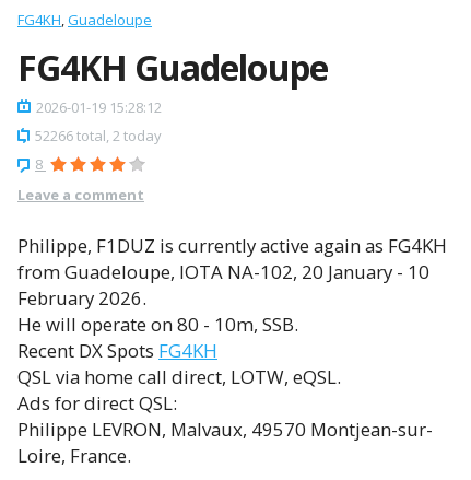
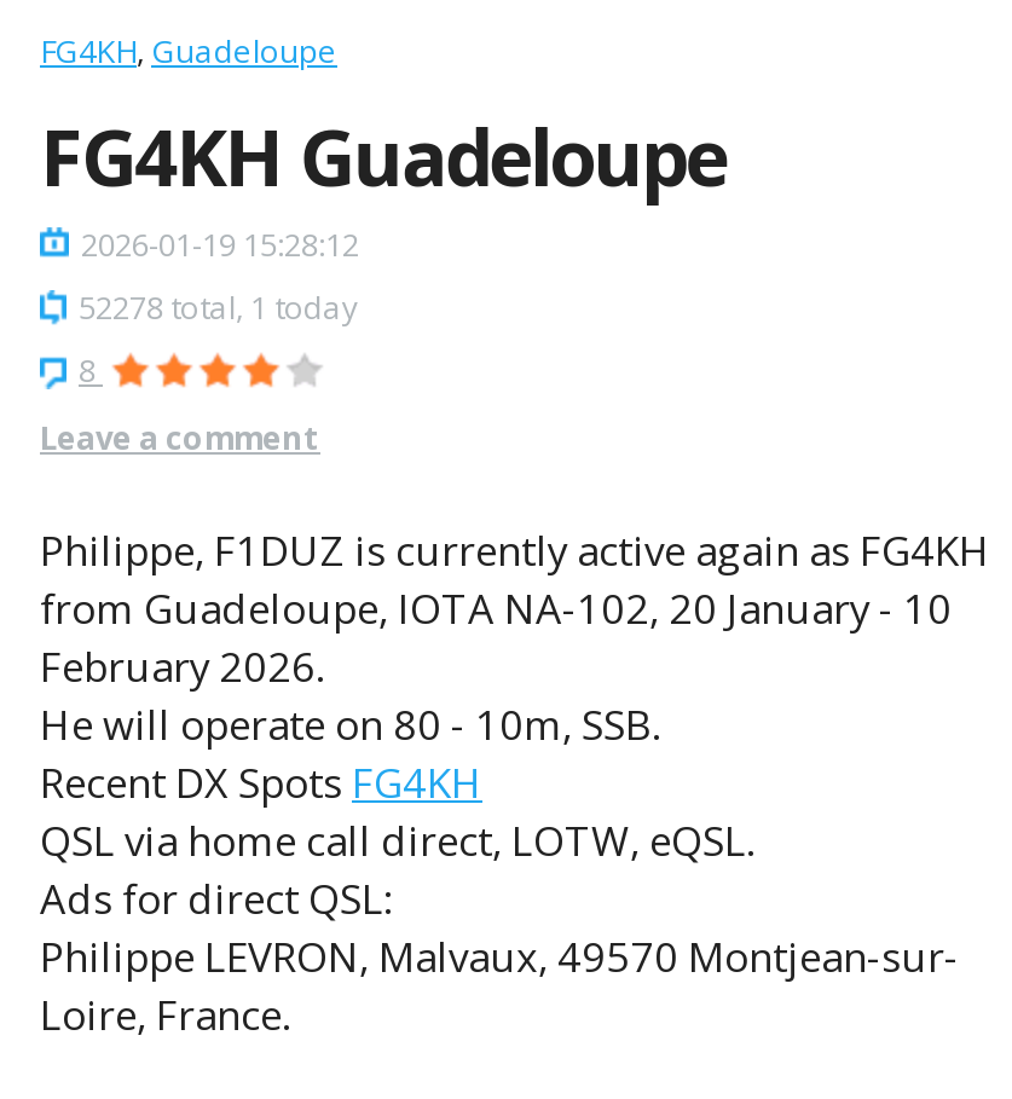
- 52266 total, 2 today
+ 52278 total, 1 today
